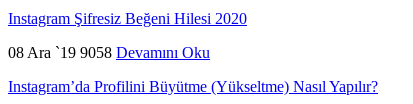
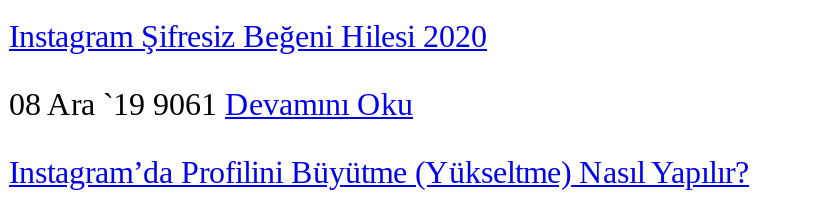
- 08 Ara `19 9058 Devamını Oku
+ 08 Ara `19 9061 Devamını Oku
